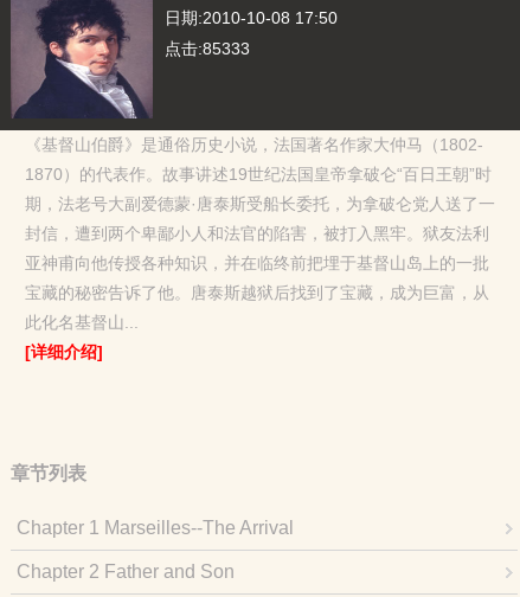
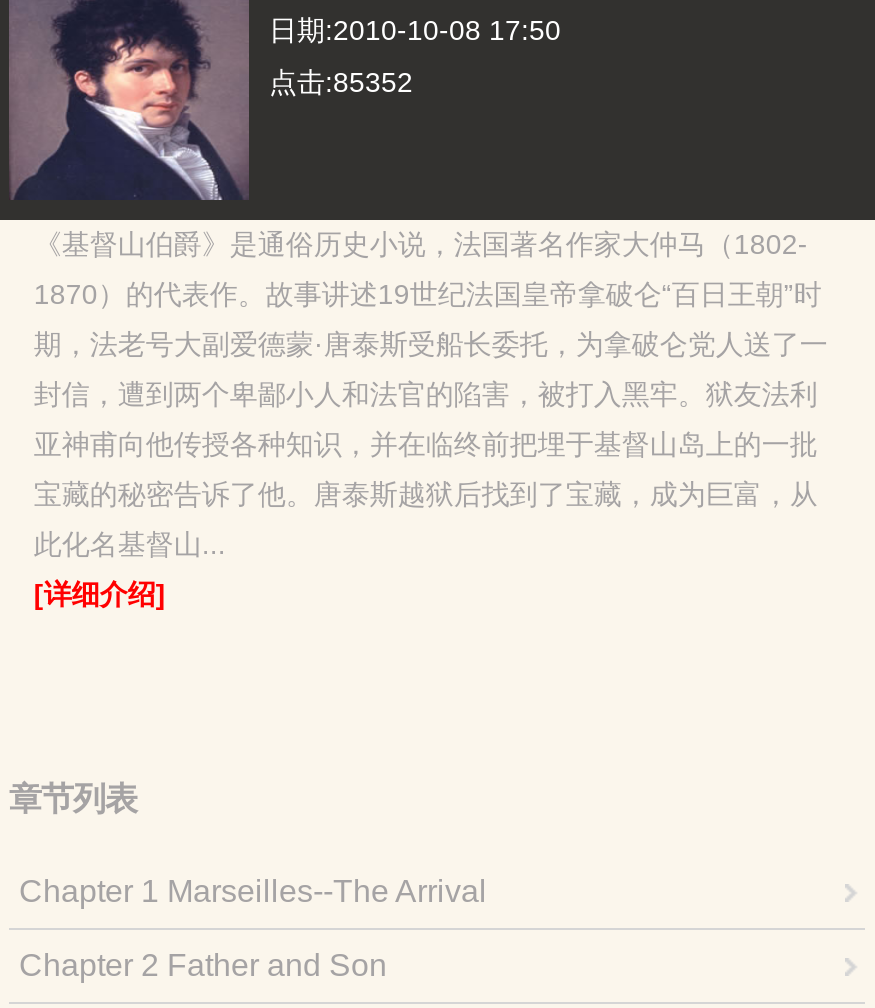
- 点击:85333
+ 点击:85352
